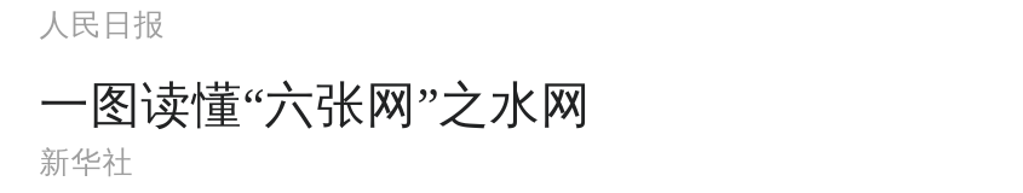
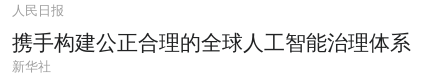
- 一图读懂“六张网”之水网
+ 携手构建公正合理的全球人工智能治理体系
